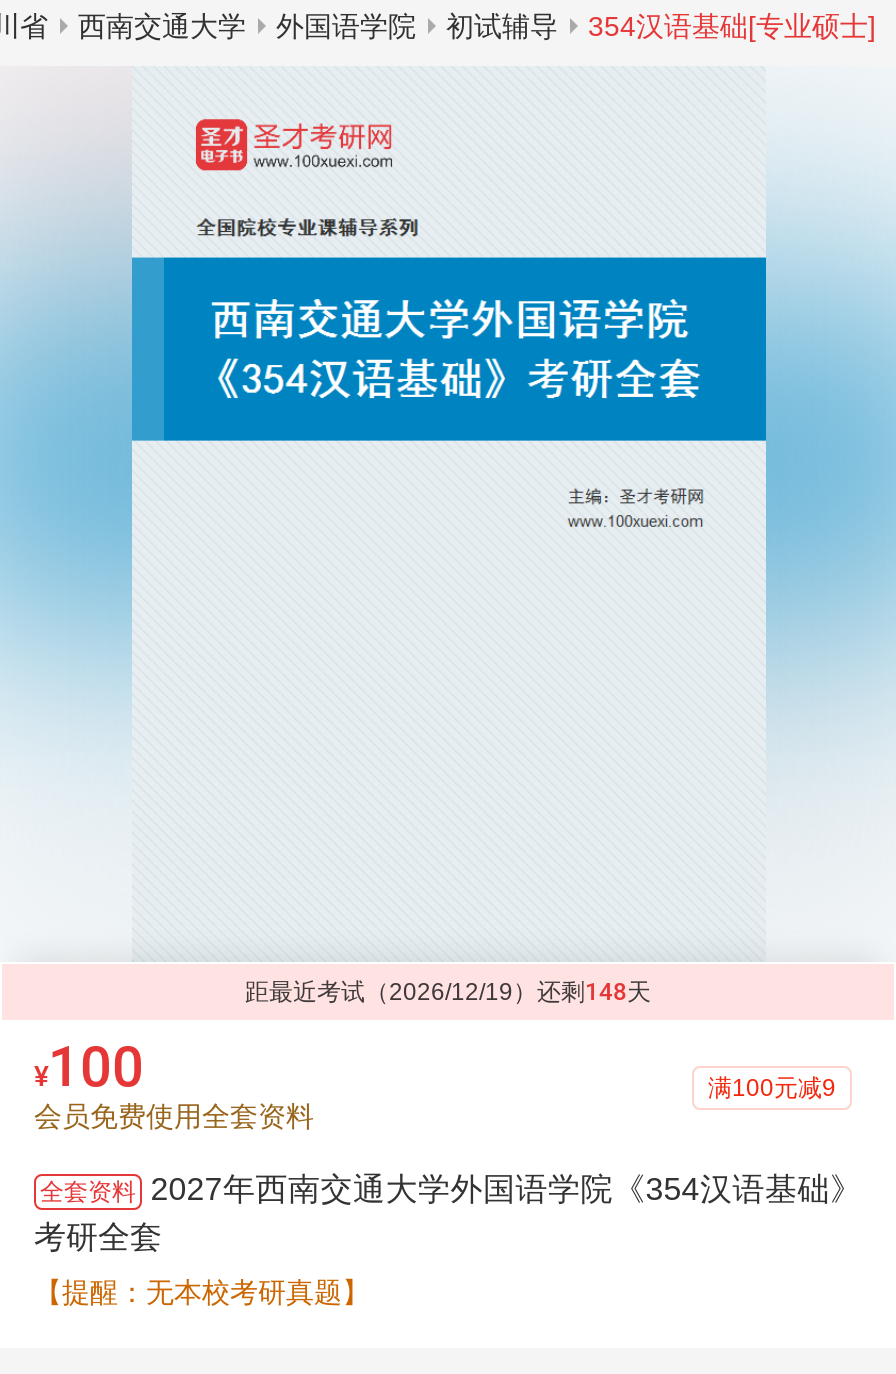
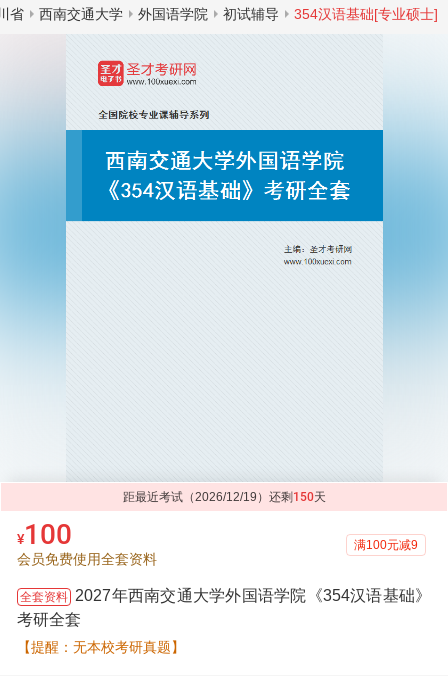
- 距最近考试（2026/12/19）还剩148天
+ 距最近考试（2026/12/19）还剩150天
